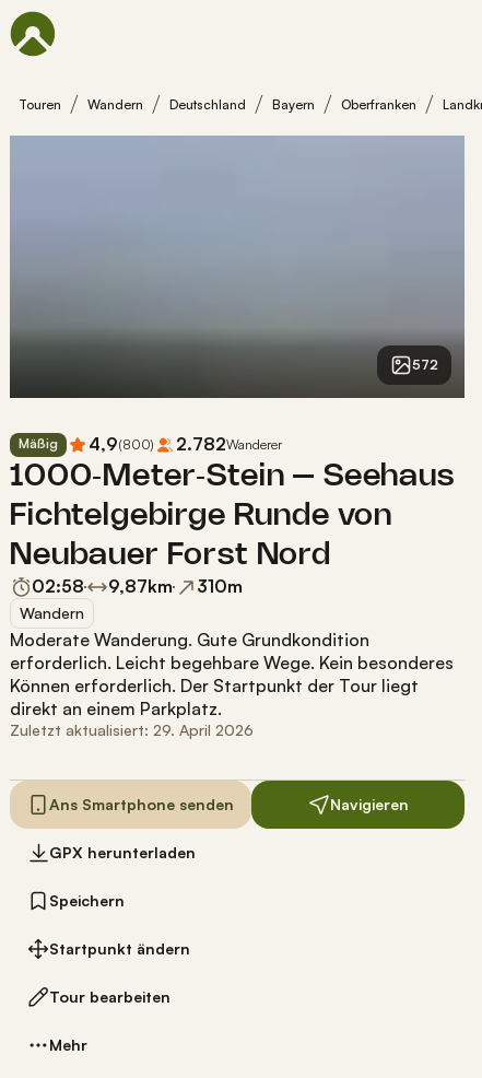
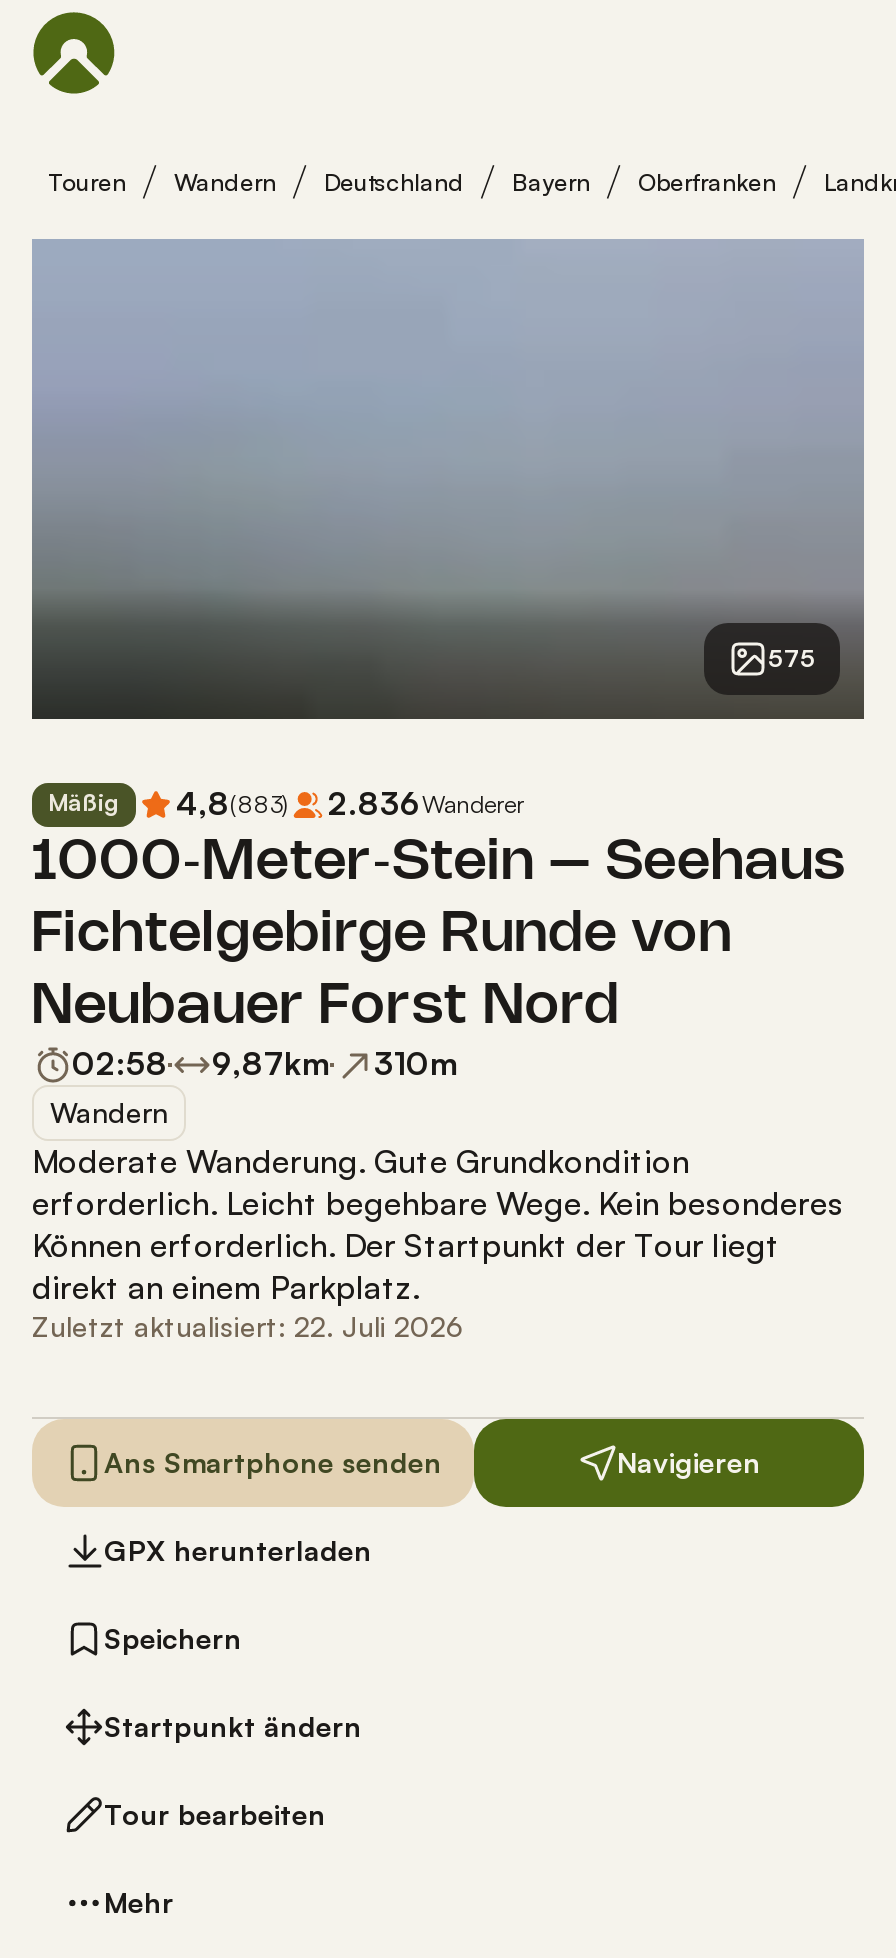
- 572
+ 575

- 4,9(800)
+ 4,8(883)

- 2.782Wanderer
+ 2.836Wanderer

- Zuletzt aktualisiert: 29. April 2026
+ Zuletzt aktualisiert: 22. Juli 2026
